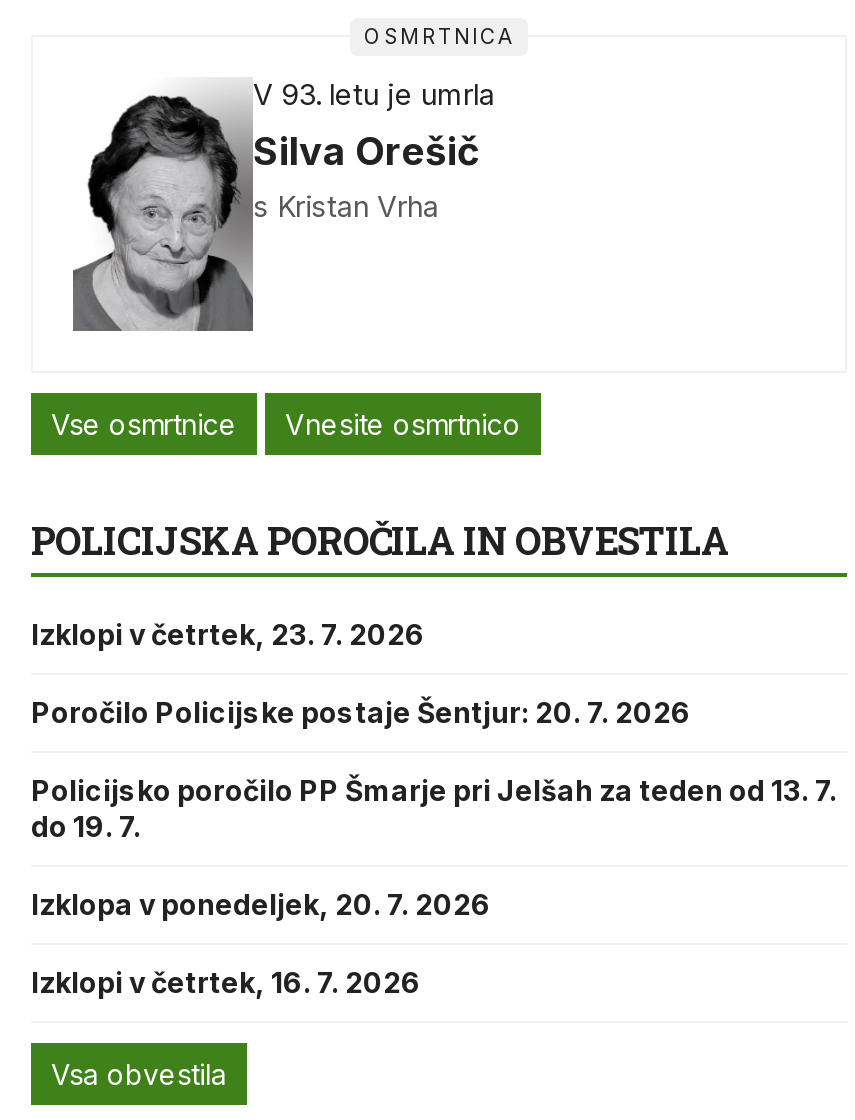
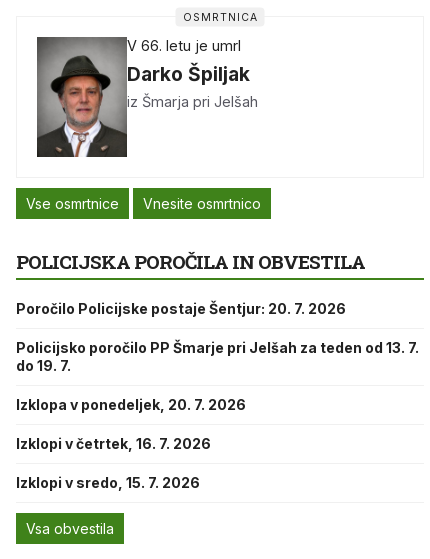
- [image]
- V 93. letu je umrla
- Silva Orešič
- s Kristan Vrha
+ [image]
+ V 66. letu je umrl
+ Darko Špiljak
+ iz Šmarja pri Jelšah

- Izklopi v četrtek, 23. 7. 2026

moved up: Poročilo Policijske postaje Šentjur: 20. 7. 2026 | Policijsko poročilo PP Šmarje pri Jelšah za teden od 13. 7. | do 19. 7. | Izklopa v ponedeljek, 20. 7. 2026 | Izklopi v četrtek, 16. 7. 2026

+ Izklopi v sredo, 15. 7. 2026
